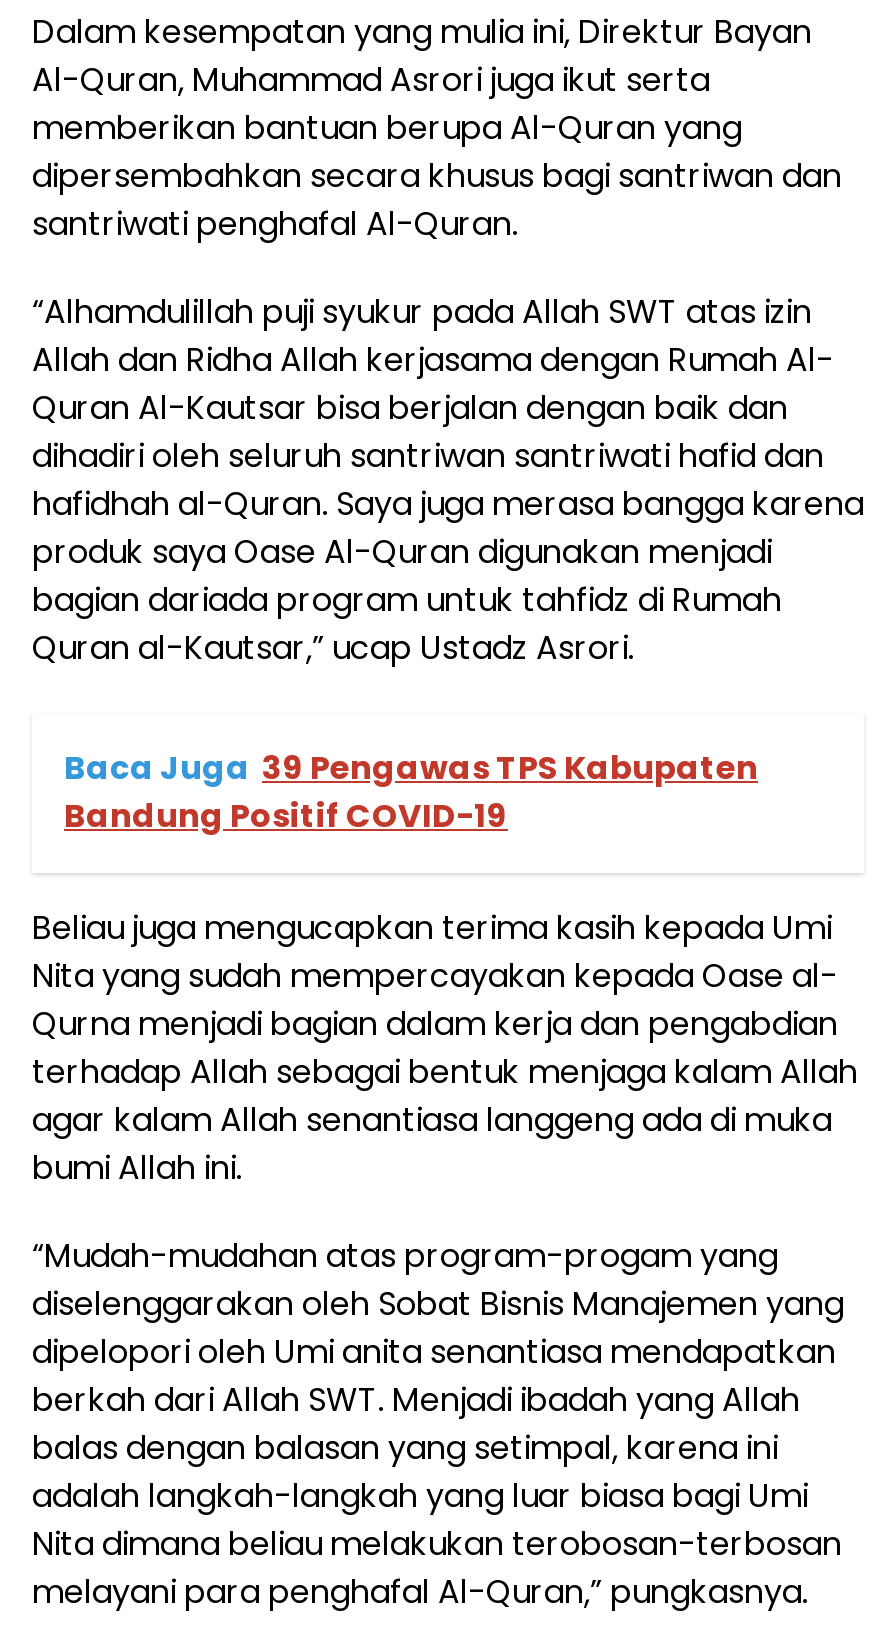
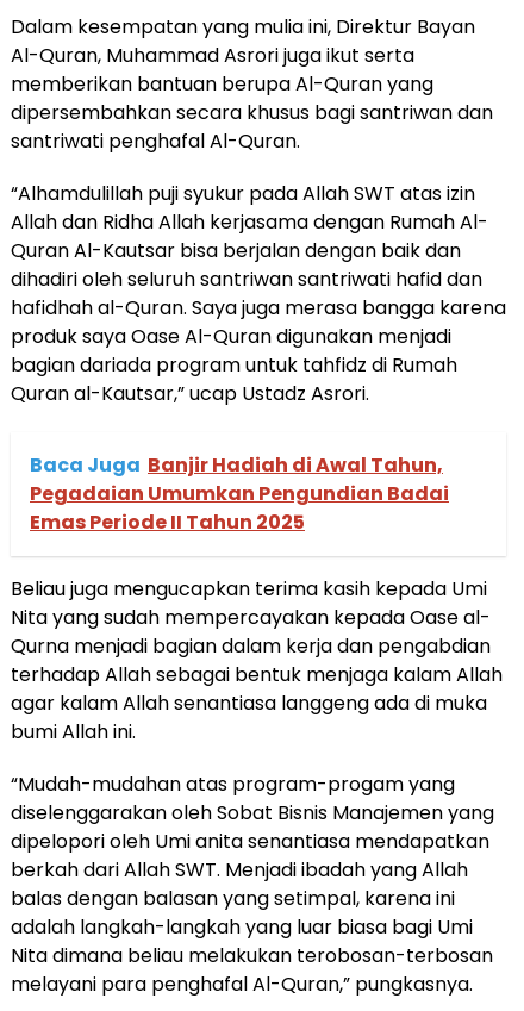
- Baca Juga 39 Pengawas TPS Kabupaten
- Bandung Positif COVID-19
+ Baca Juga Banjir Hadiah di Awal Tahun,
+ Pegadaian Umumkan Pengundian Badai
+ Emas Periode II Tahun 2025
